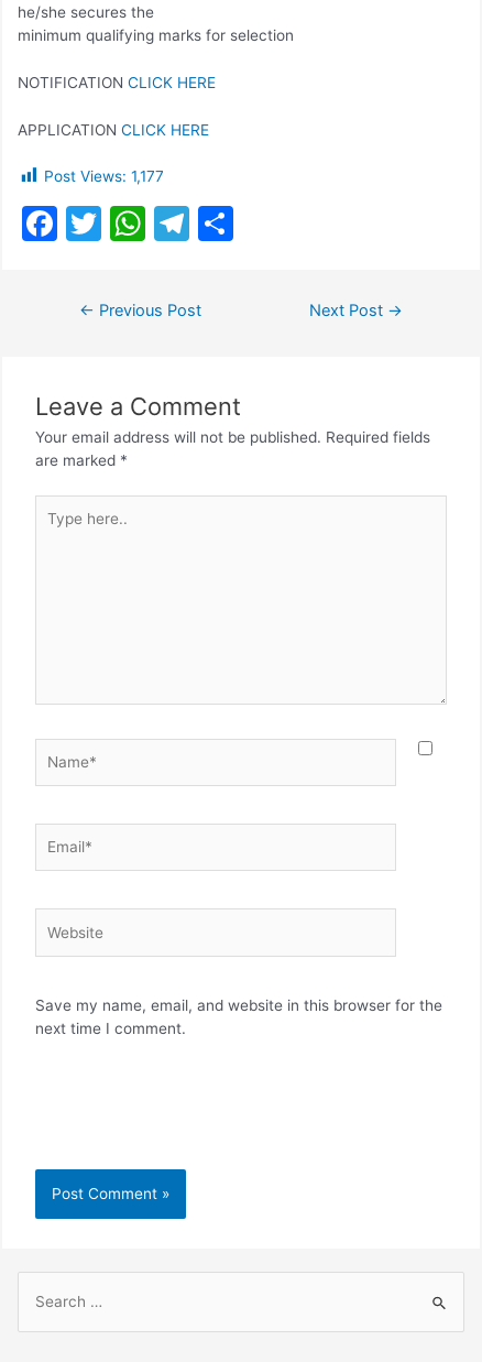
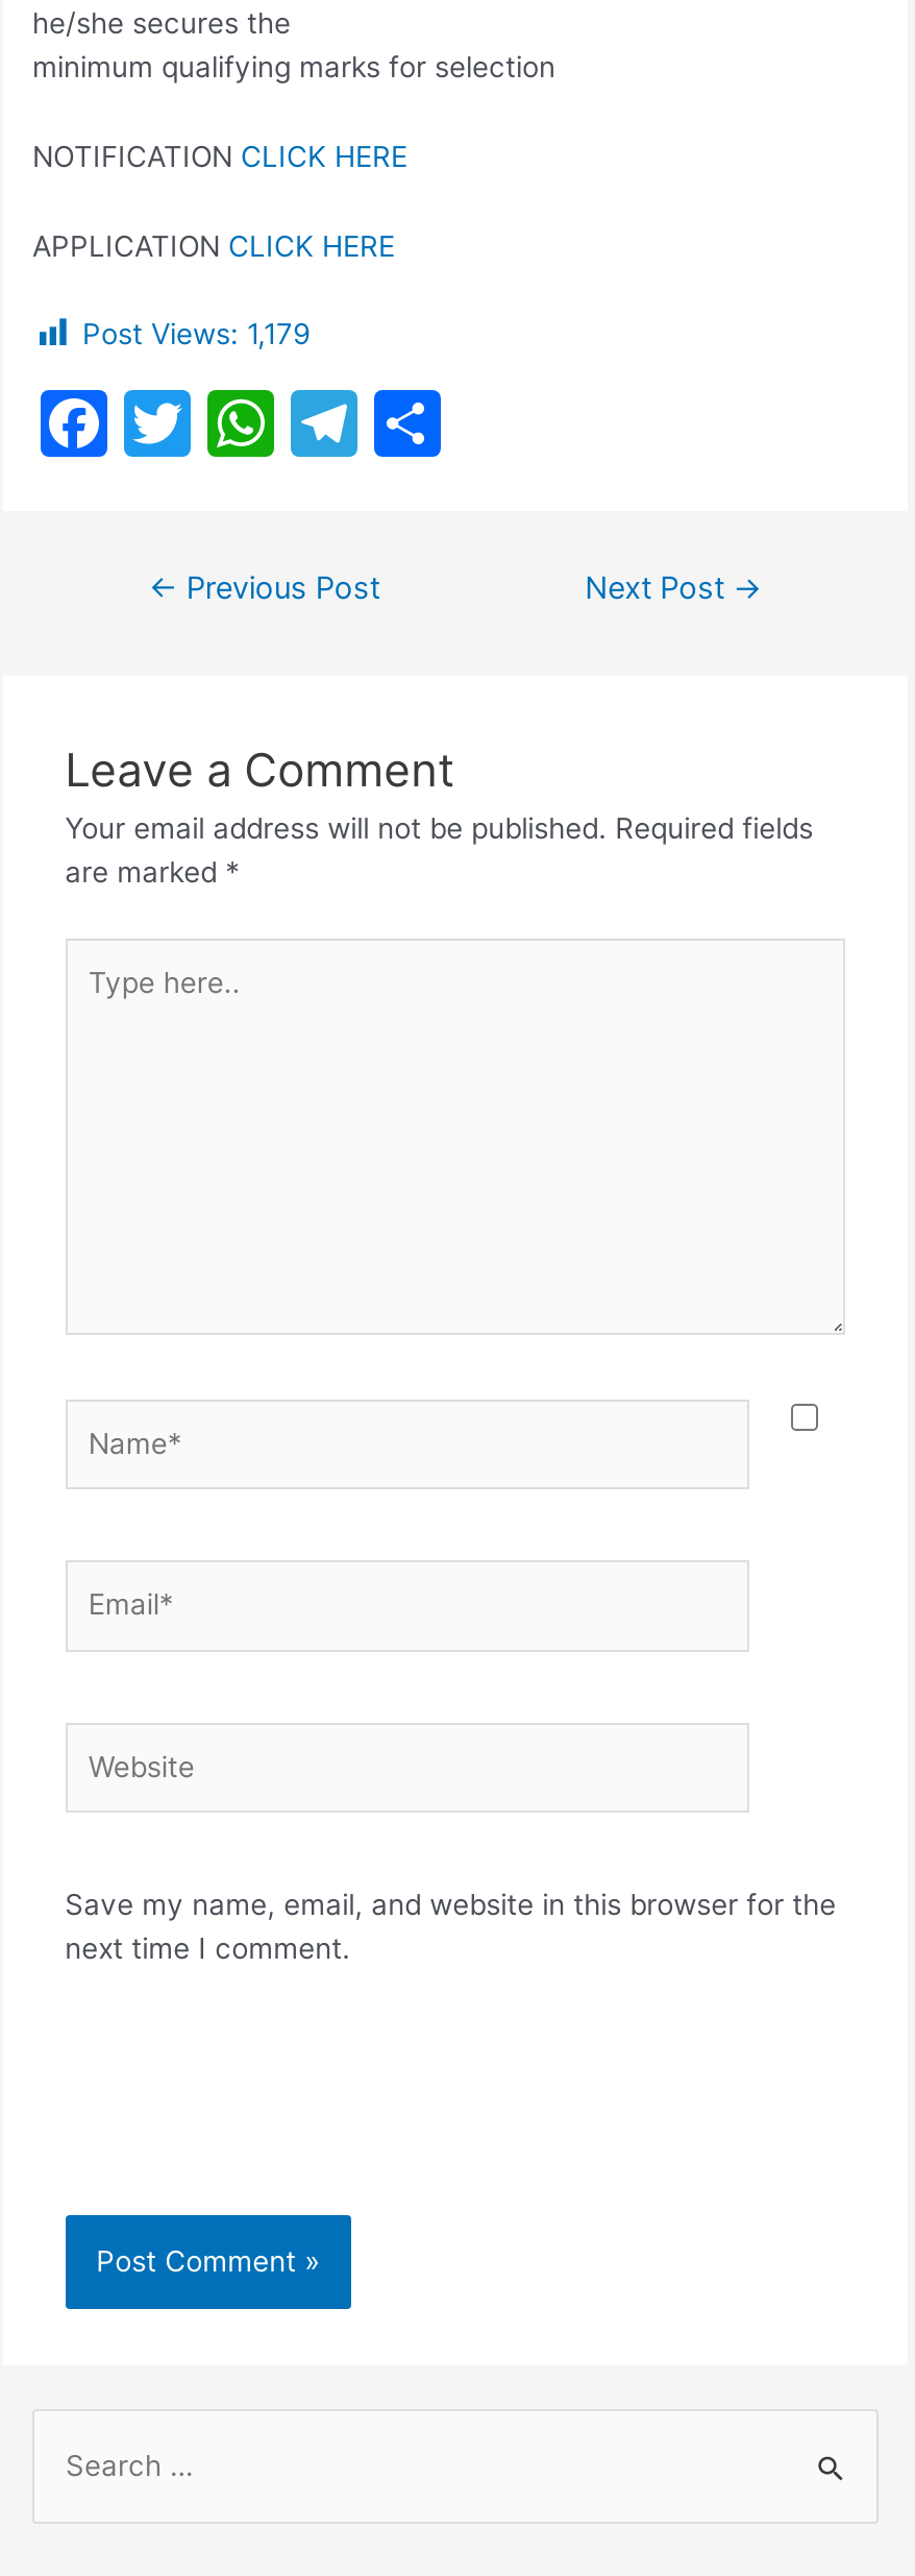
- Post Views: 1,177
+ Post Views: 1,179
